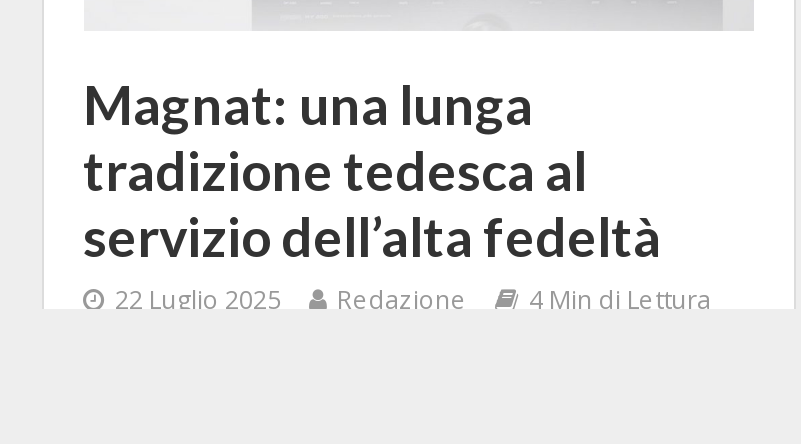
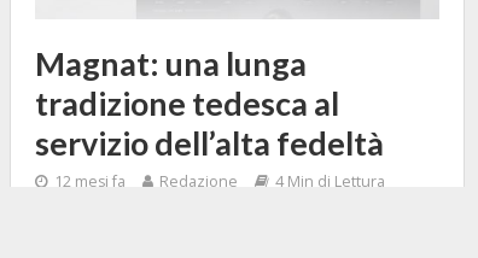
- 22 Luglio 2025 Redazione 4 Min di Lettura
+ 12 mesi fa Redazione 4 Min di Lettura
